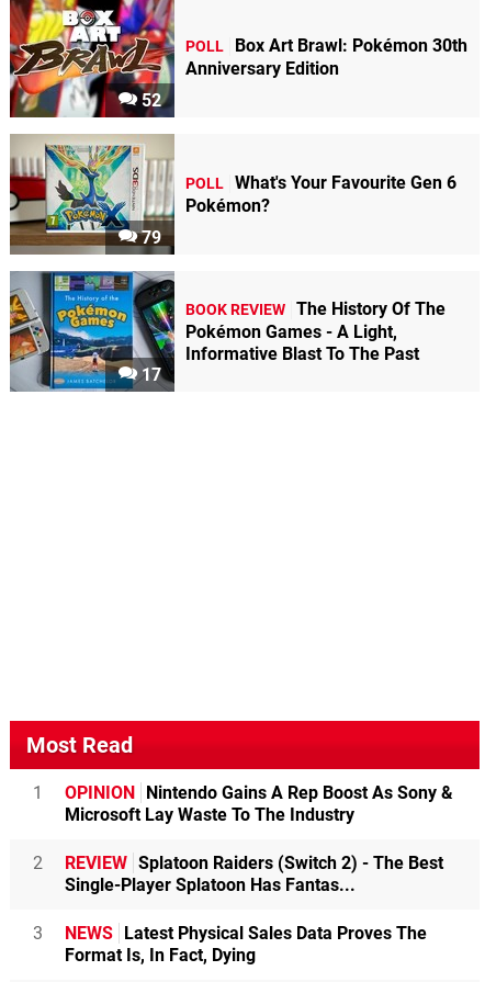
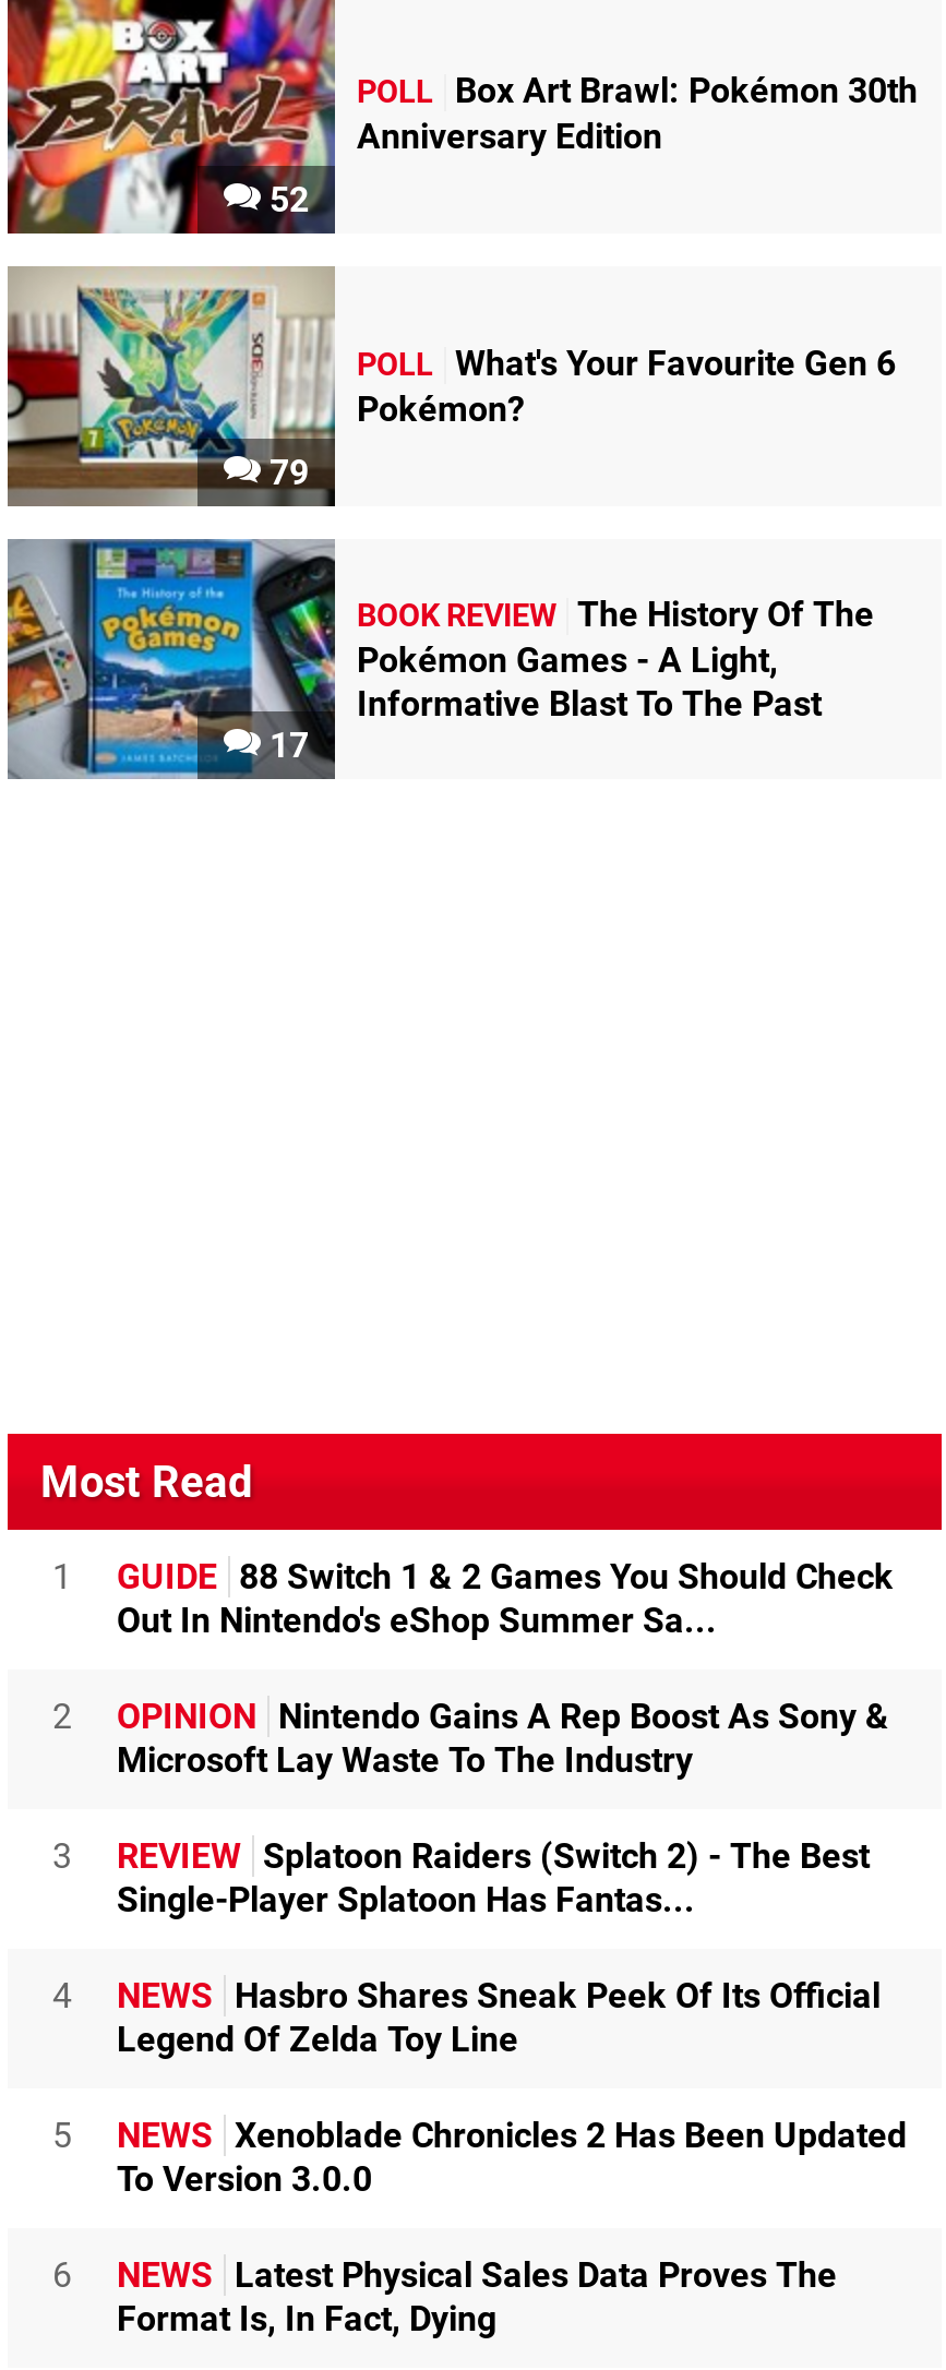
+ GUIDE 88 Switch 1 & 2 Games You Should Check
+ Out In Nintendo's eShop Summer Sa...
+ 2

- 2 REVIEW Splatoon Raiders (Switch 2) - The Best
+ 3 REVIEW Splatoon Raiders (Switch 2) - The Best

- 3
+ 4
+ NEWS Hasbro Shares Sneak Peek Of Its Official
+ Legend Of Zelda Toy Line
+ 5
+ NEWS Xenoblade Chronicles 2 Has Been Updated
+ To Version 3.0.0
+ 6
